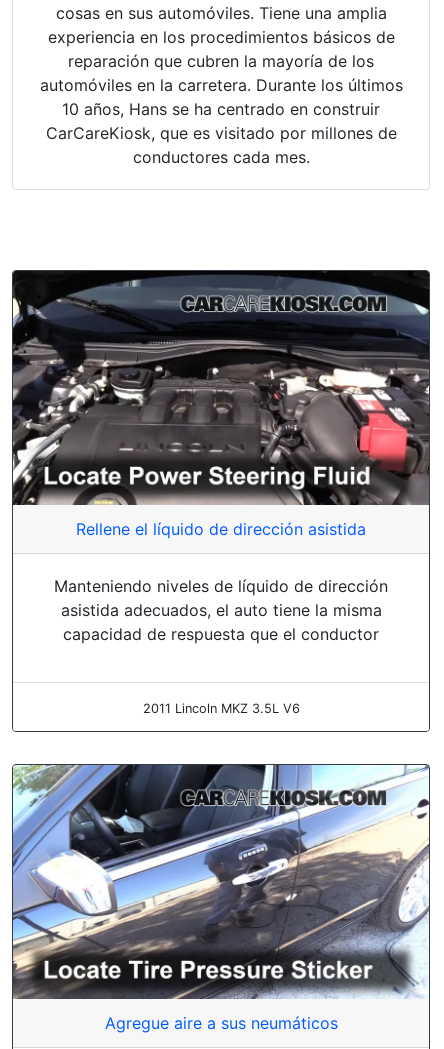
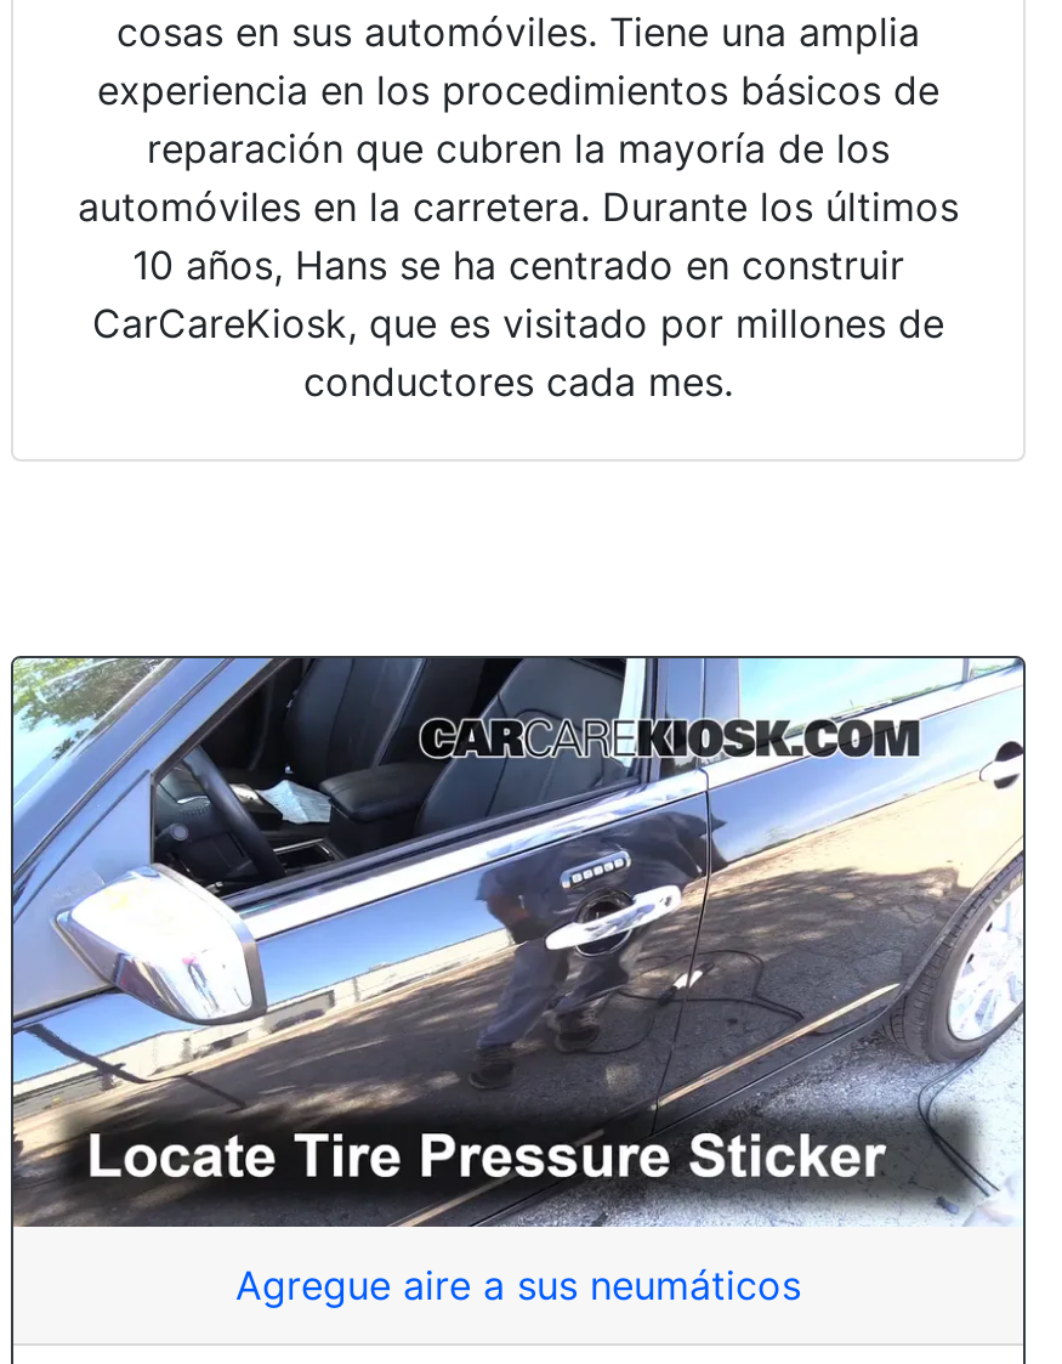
- [image]
- Rellene el líquido de dirección asistida
- Manteniendo niveles de líquido de dirección
- asistida adecuados, el auto tiene la misma
- capacidad de respuesta que el conductor

- 2011 Lincoln MKZ 3.5L V6
